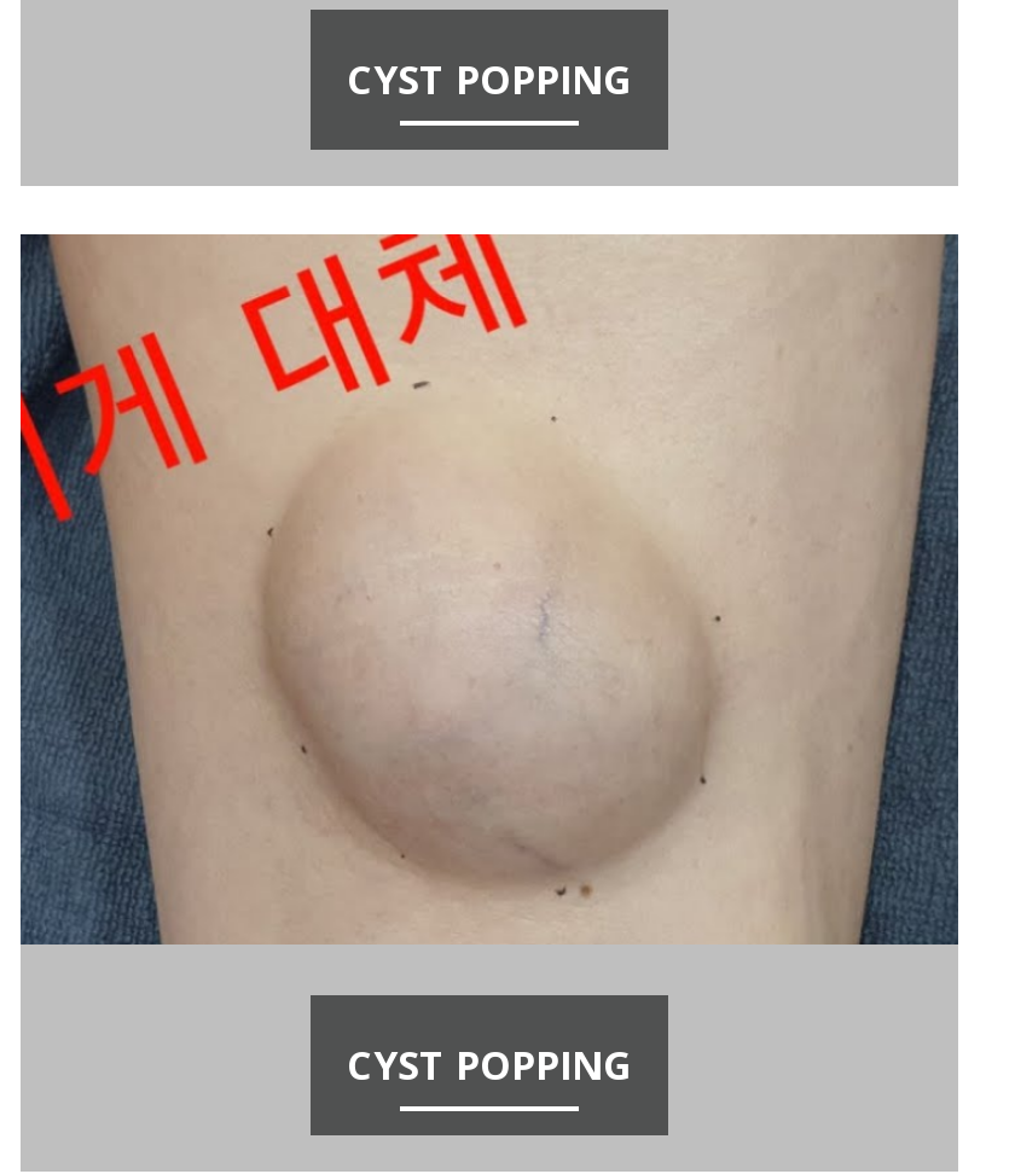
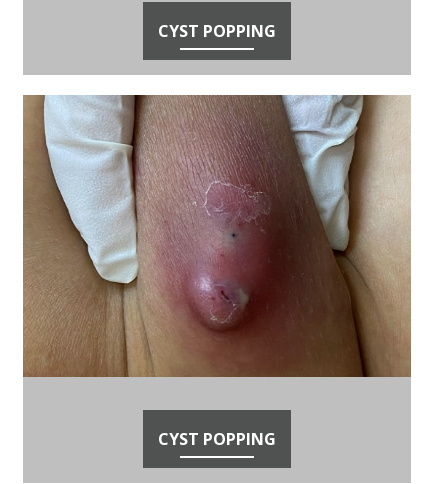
- [image]
+ [image]
